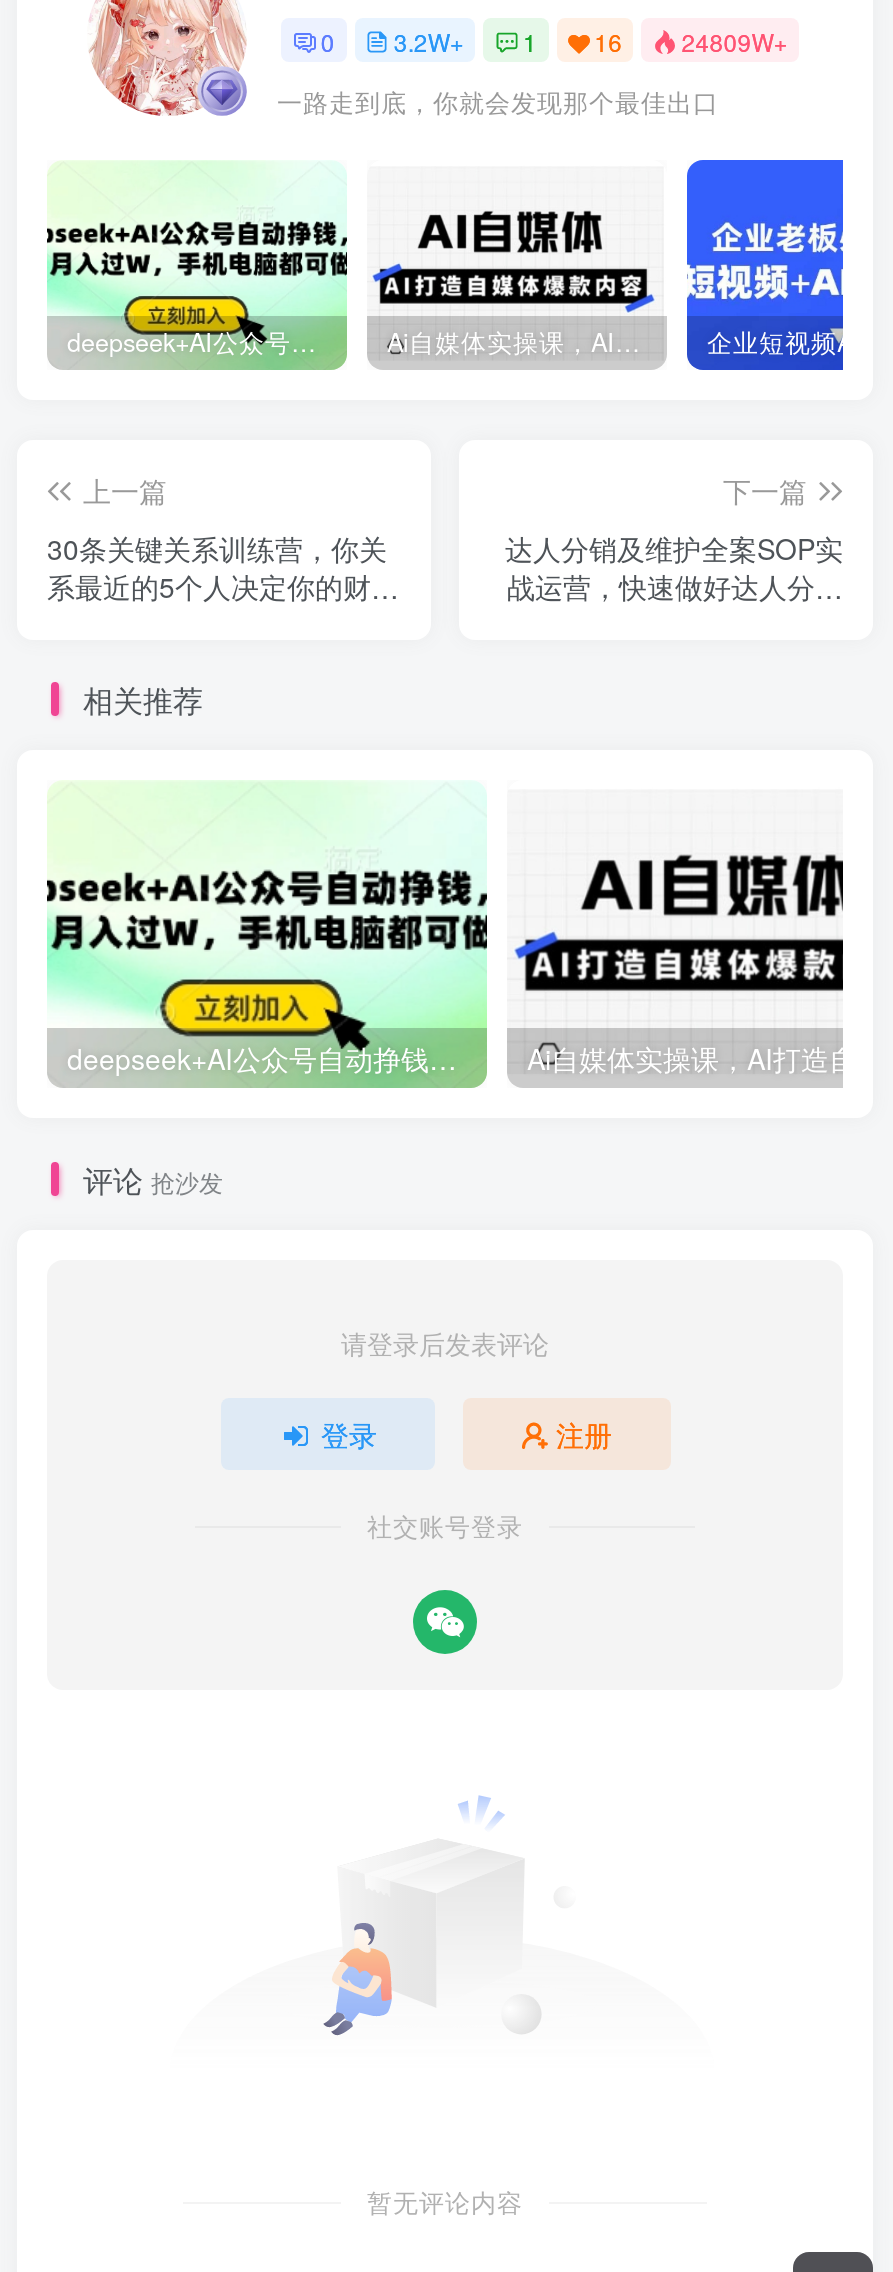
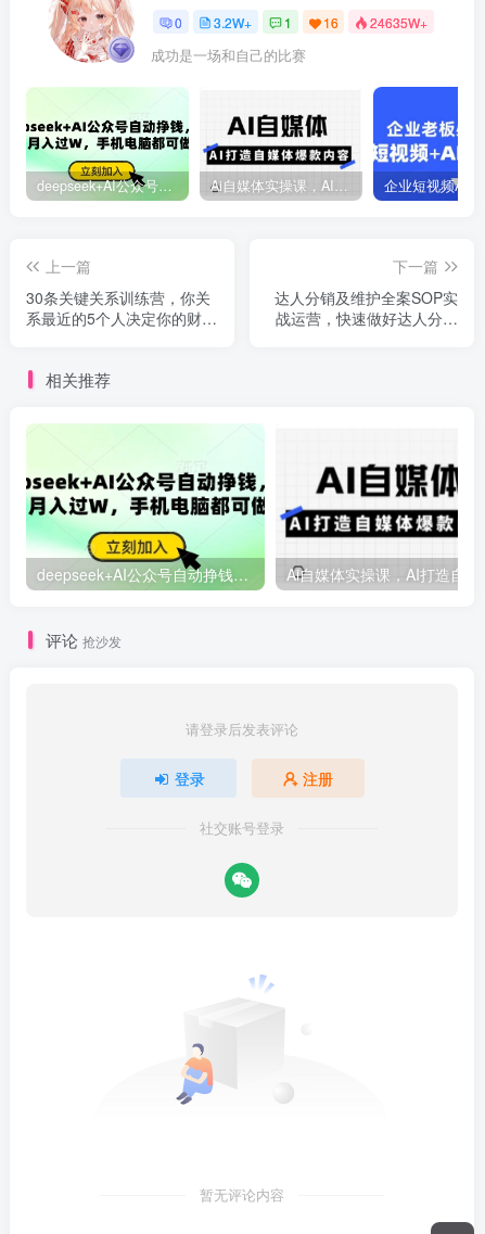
- 0 3.2W+ 1 16 24809W+
+ 0 3.2W+ 1 16 24635W+

- 一路走到底，你就会发现那个最佳出口
+ 成功是一场和自己的比赛
